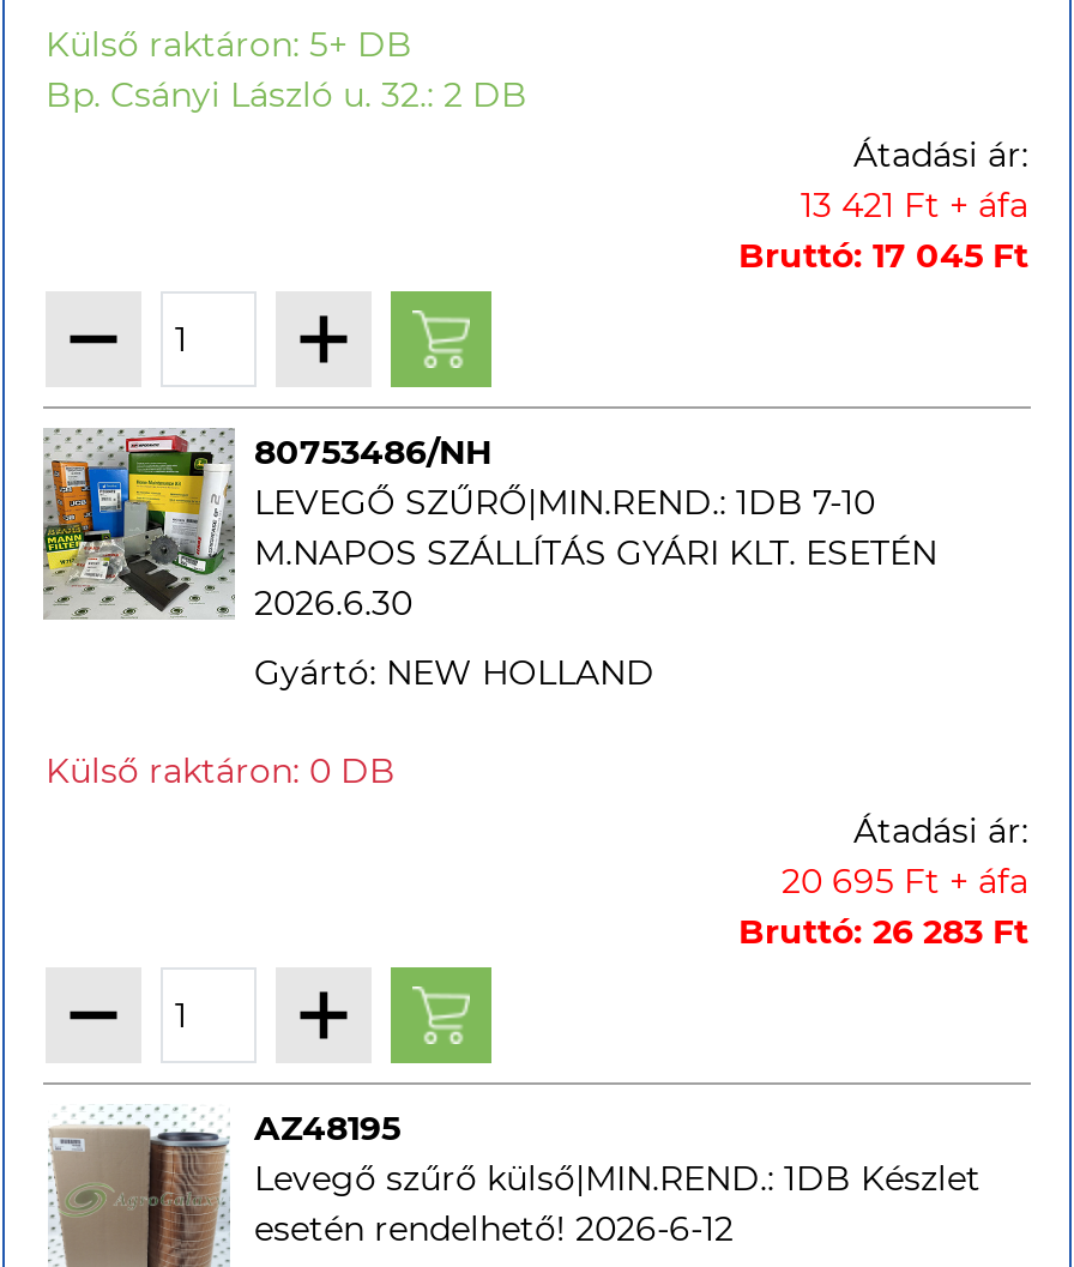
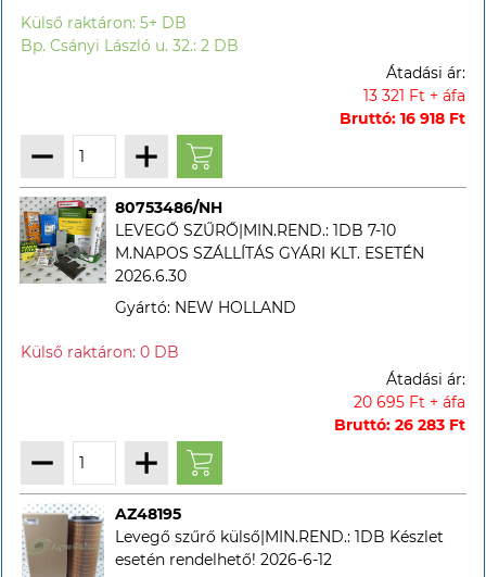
- 13 421 Ft + áfa
+ 13 321 Ft + áfa

- Bruttó: 17 045 Ft
+ Bruttó: 16 918 Ft
